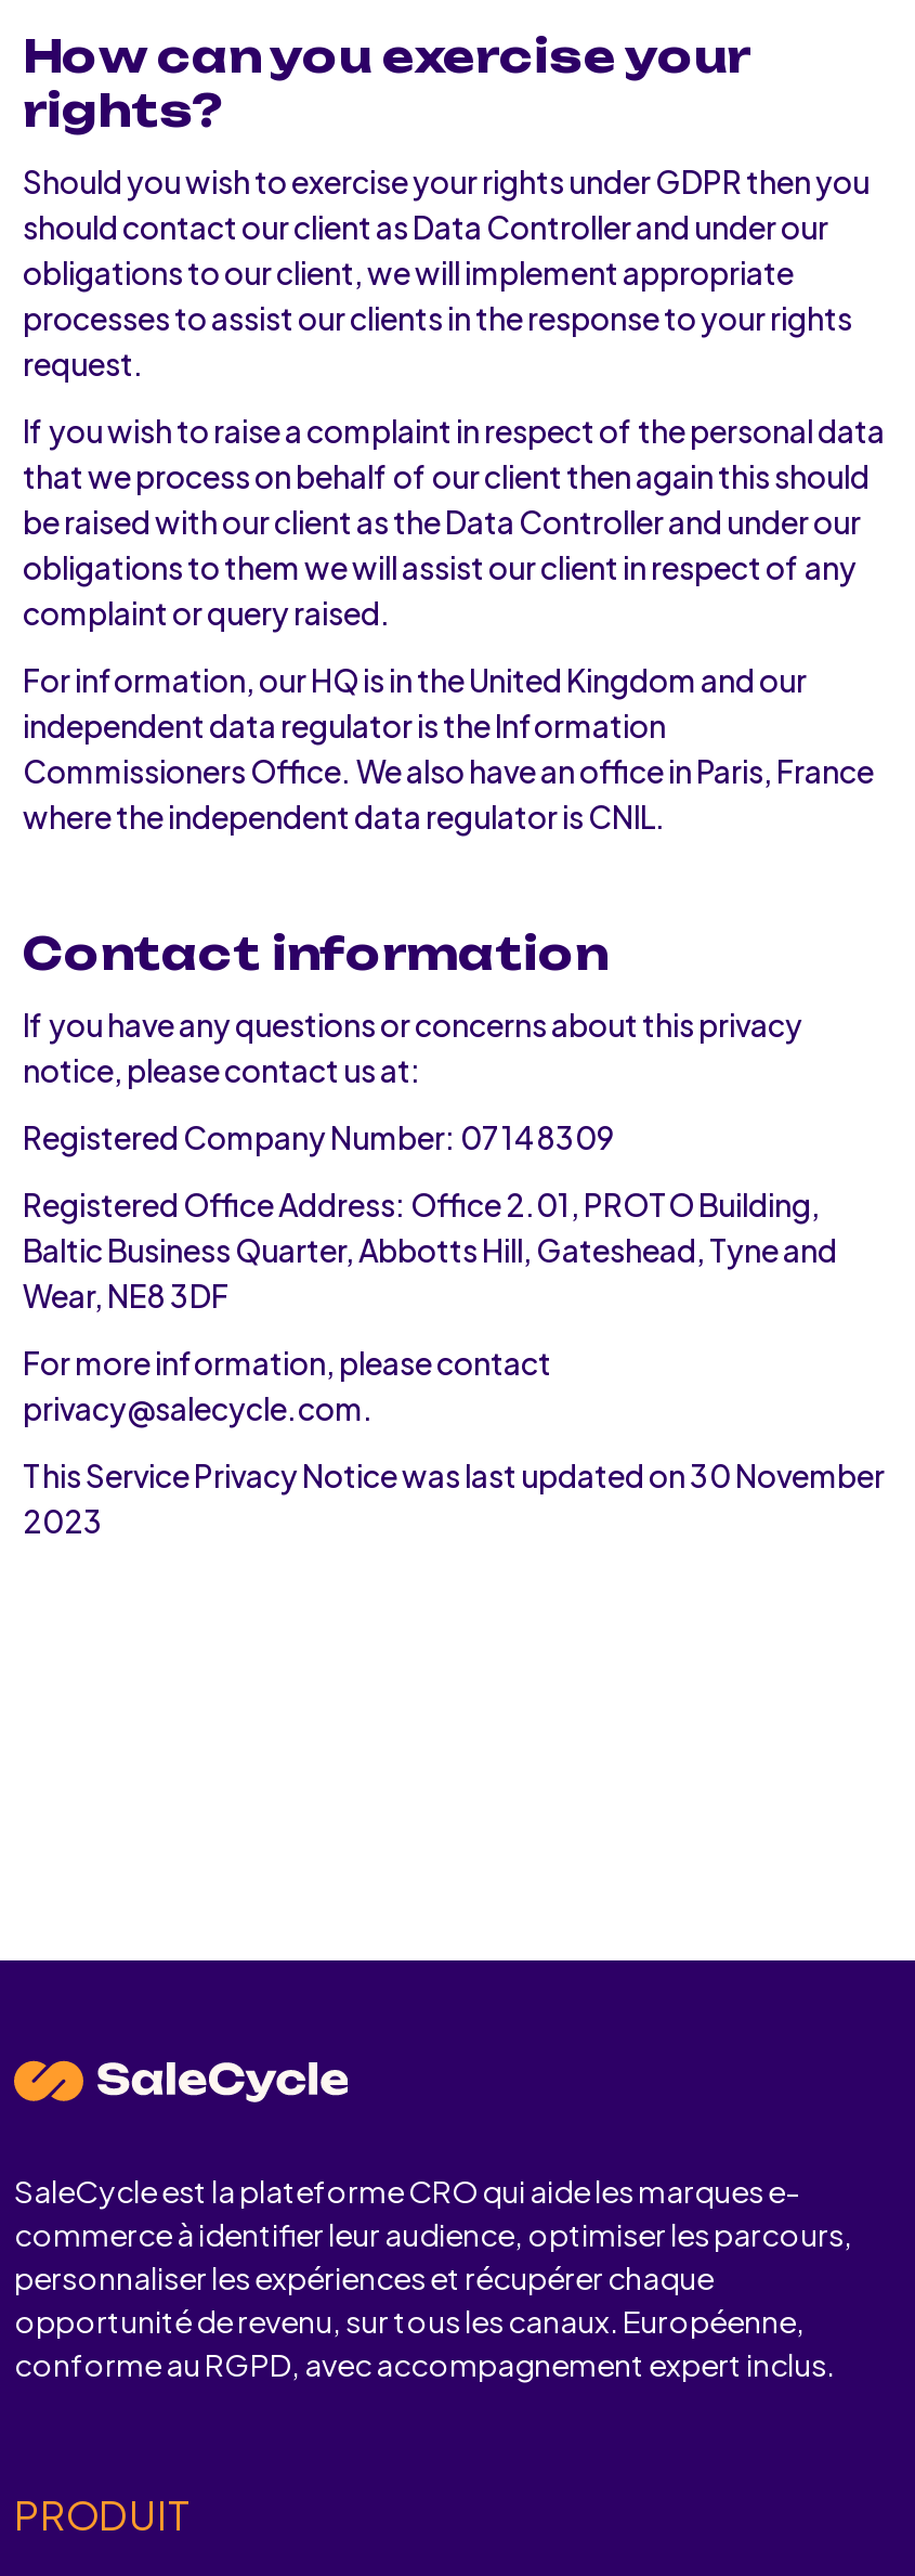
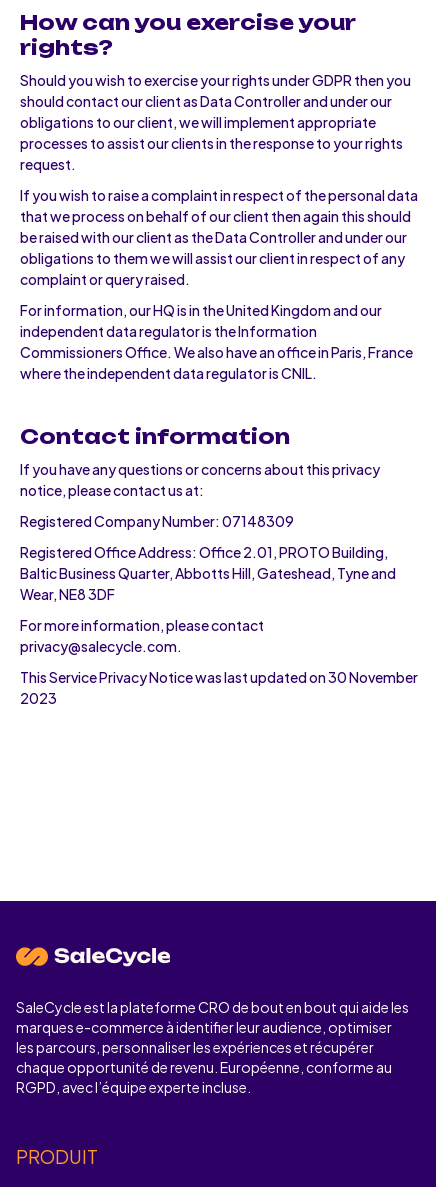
- SaleCycle est la plateforme CRO qui aide les marques e-
- commerce à identifier leur audience, optimiser les parcours,
- personnaliser les expériences et récupérer chaque
- opportunité de revenu, sur tous les canaux. Européenne,
- conforme au RGPD, avec accompagnement expert inclus.
+ SaleCycle est la plateforme CRO de bout en bout qui aide les
+ marques e-commerce à identifier leur audience, optimiser
+ les parcours, personnaliser les expériences et récupérer
+ chaque opportunité de revenu. Européenne, conforme au
+ RGPD, avec l’équipe experte incluse.
